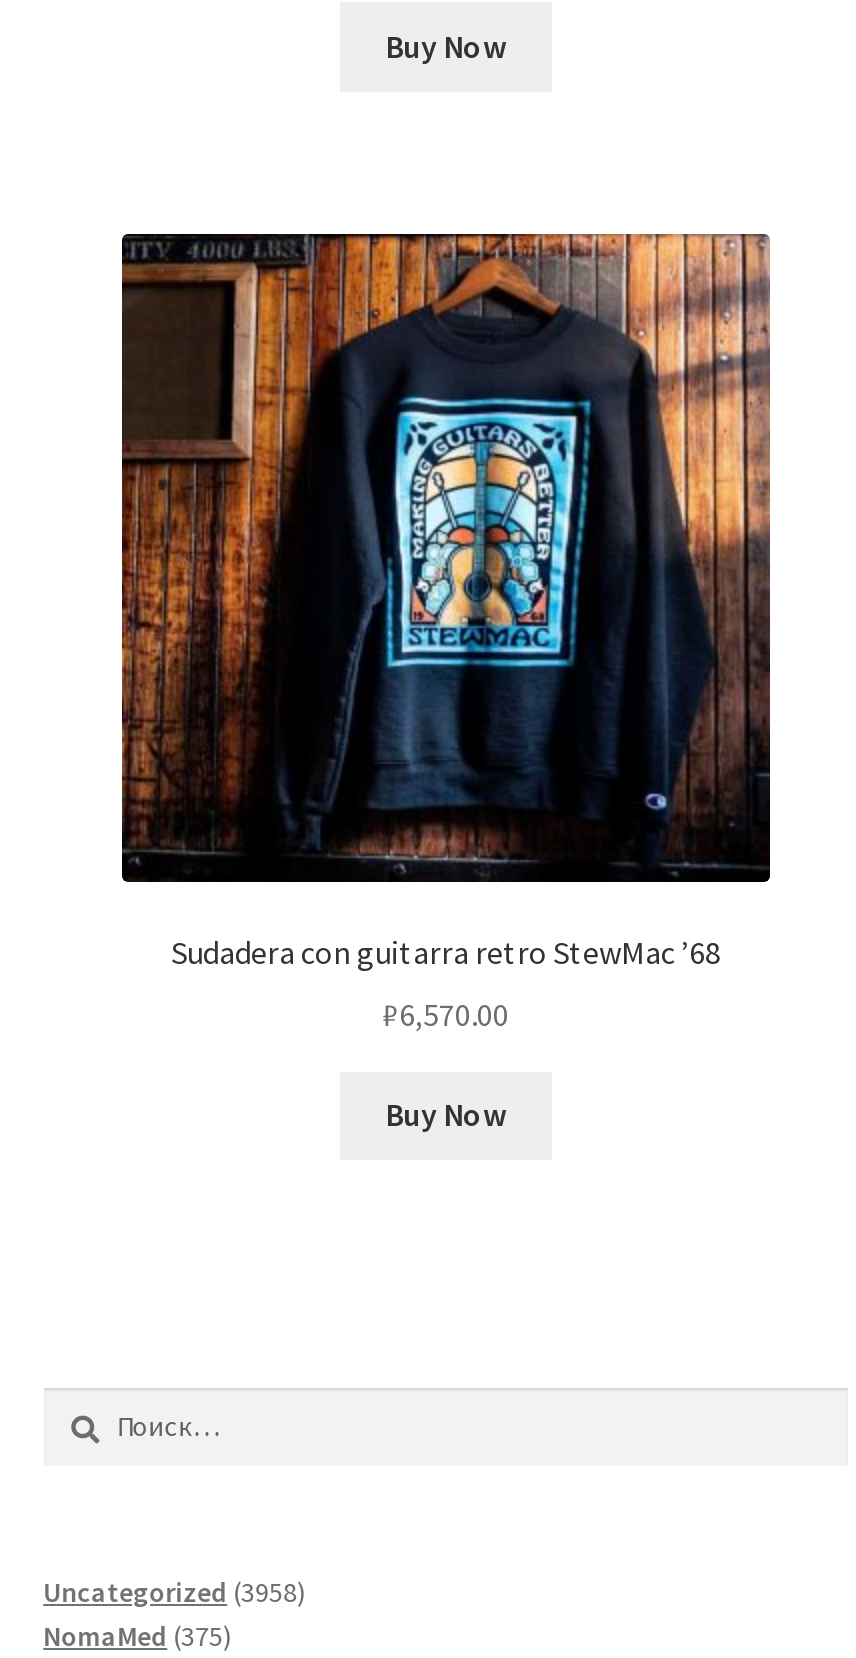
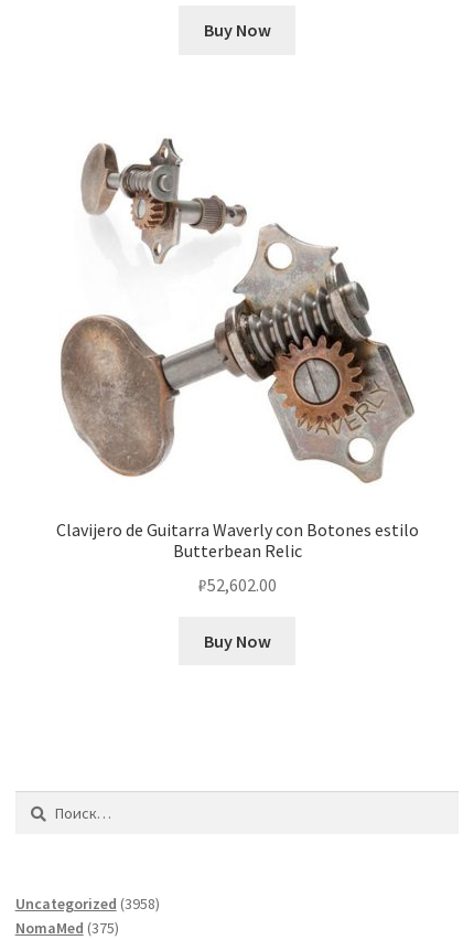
- [image]
- Sudadera con guitarra retro StewMac ’68
+ [image]
+ Clavijero de Guitarra Waverly con Botones estilo
+ Butterbean Relic

- ₽6,570.00
+ ₽52,602.00
